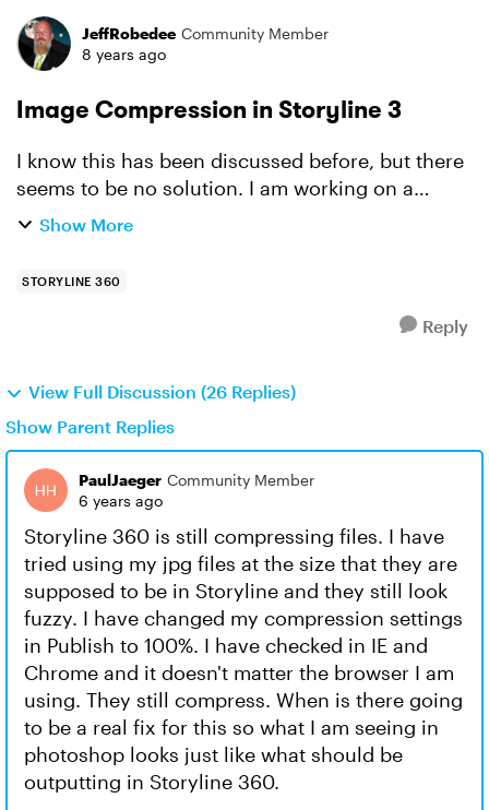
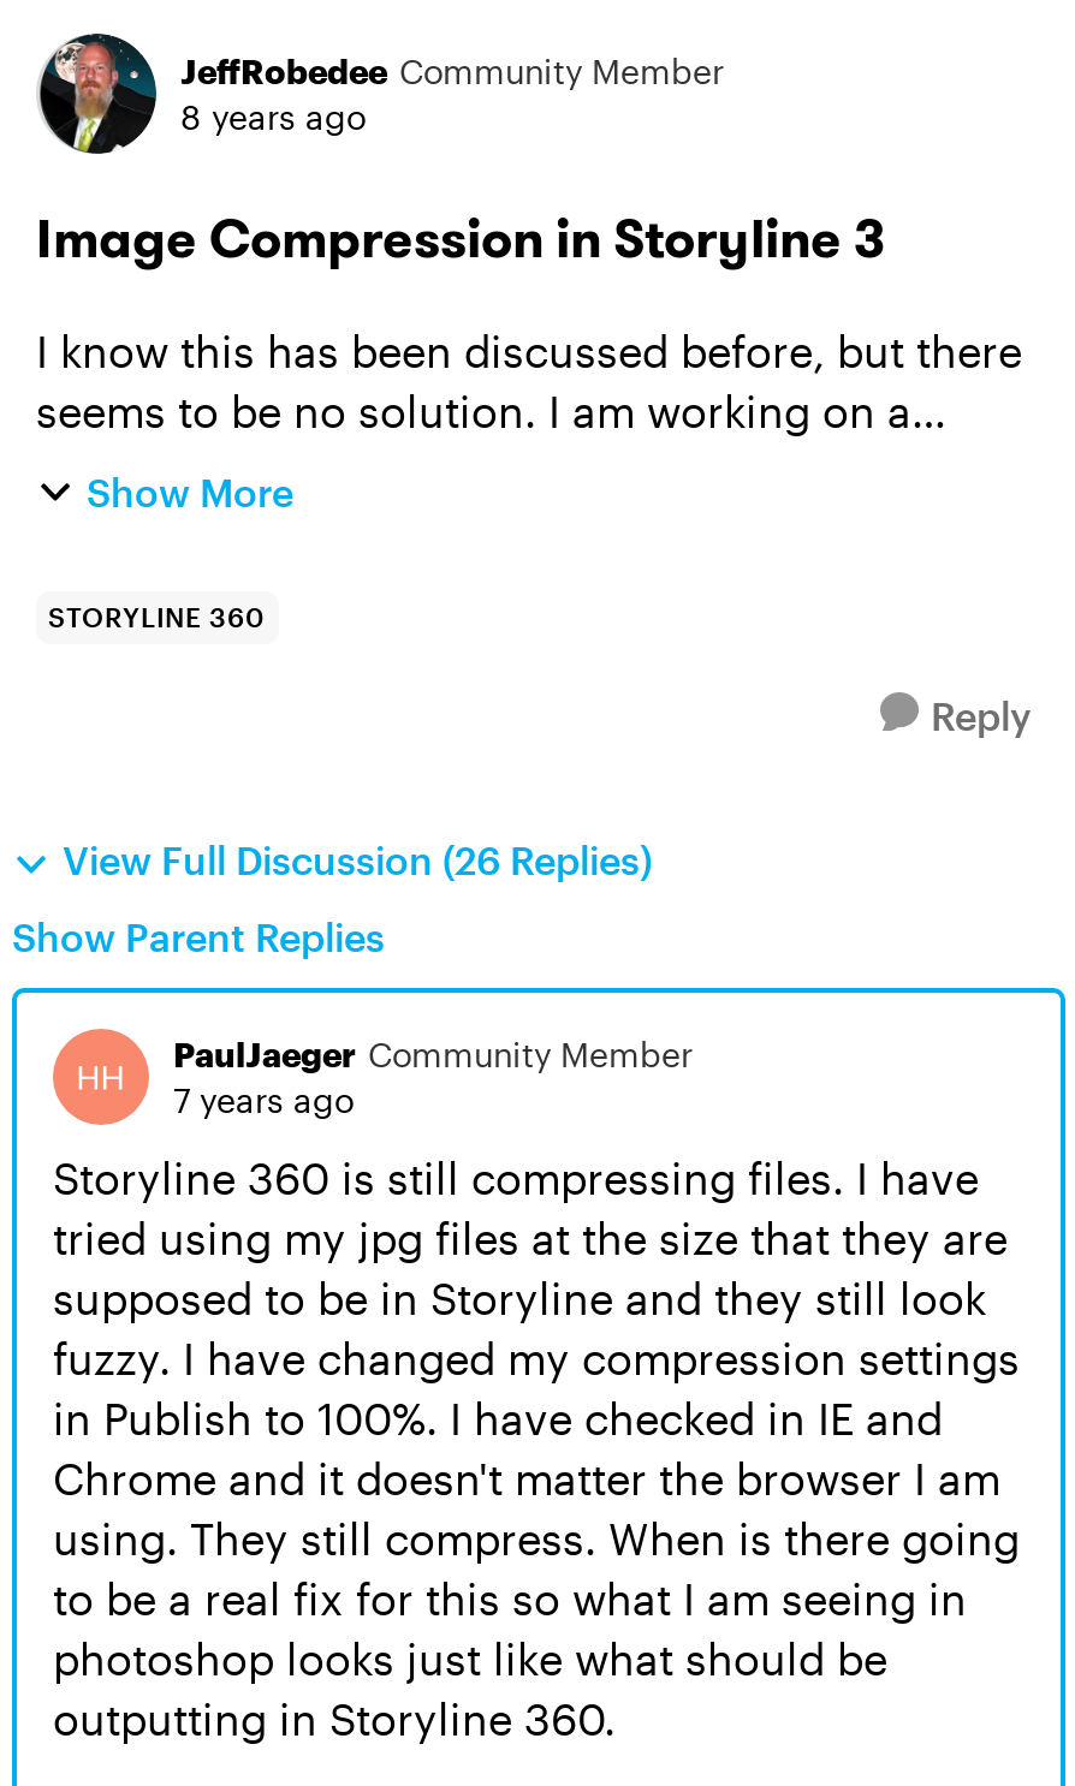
- 6 years ago
+ 7 years ago
